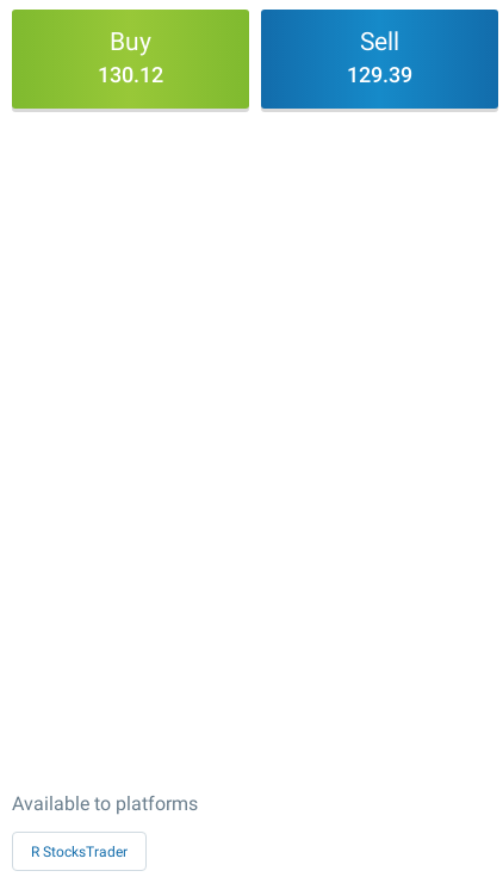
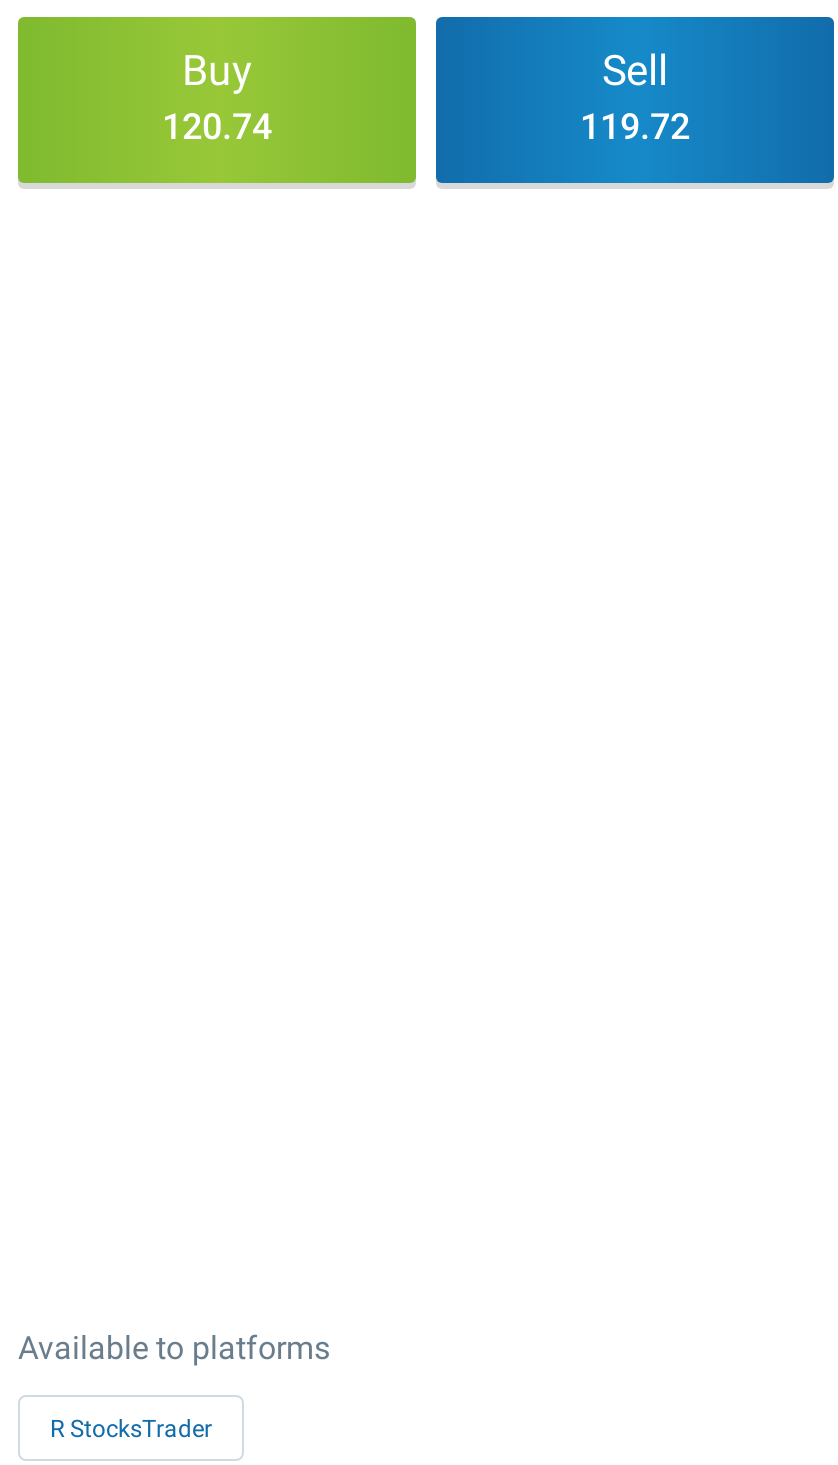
- 130.12
+ 120.74

- 129.39
+ 119.72
